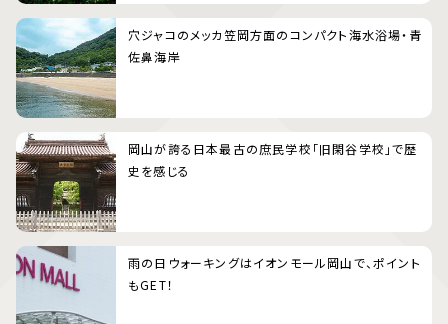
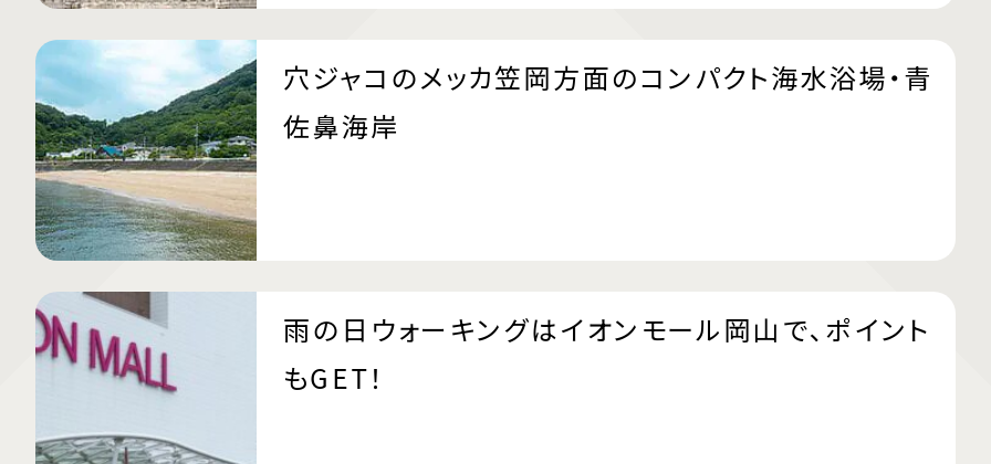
- [image]
- 岡山が誇る日本最古の庶民学校「旧閑谷学校」で歴
- 史を感じる
